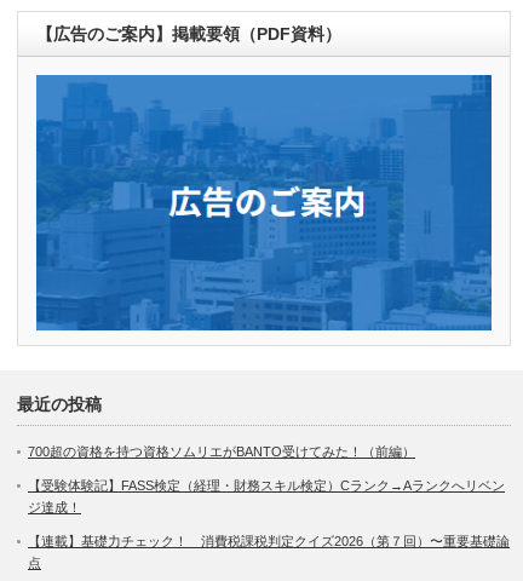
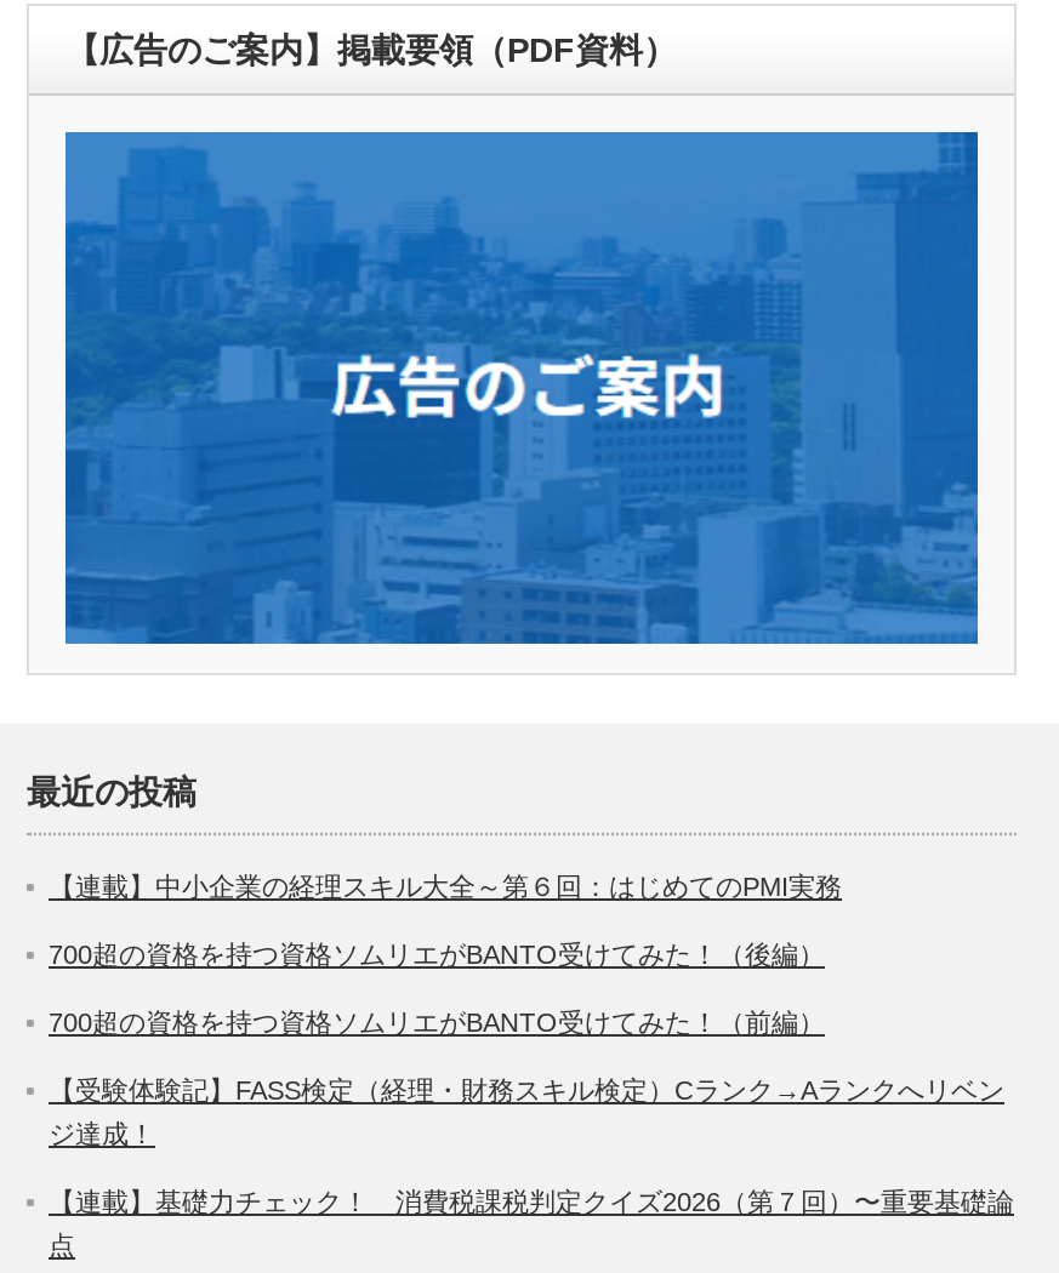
+ 【連載】中小企業の経理スキル大全～第６回：はじめてのPMI実務
+ 700超の資格を持つ資格ソムリエがBANTO受けてみた！（後編）
